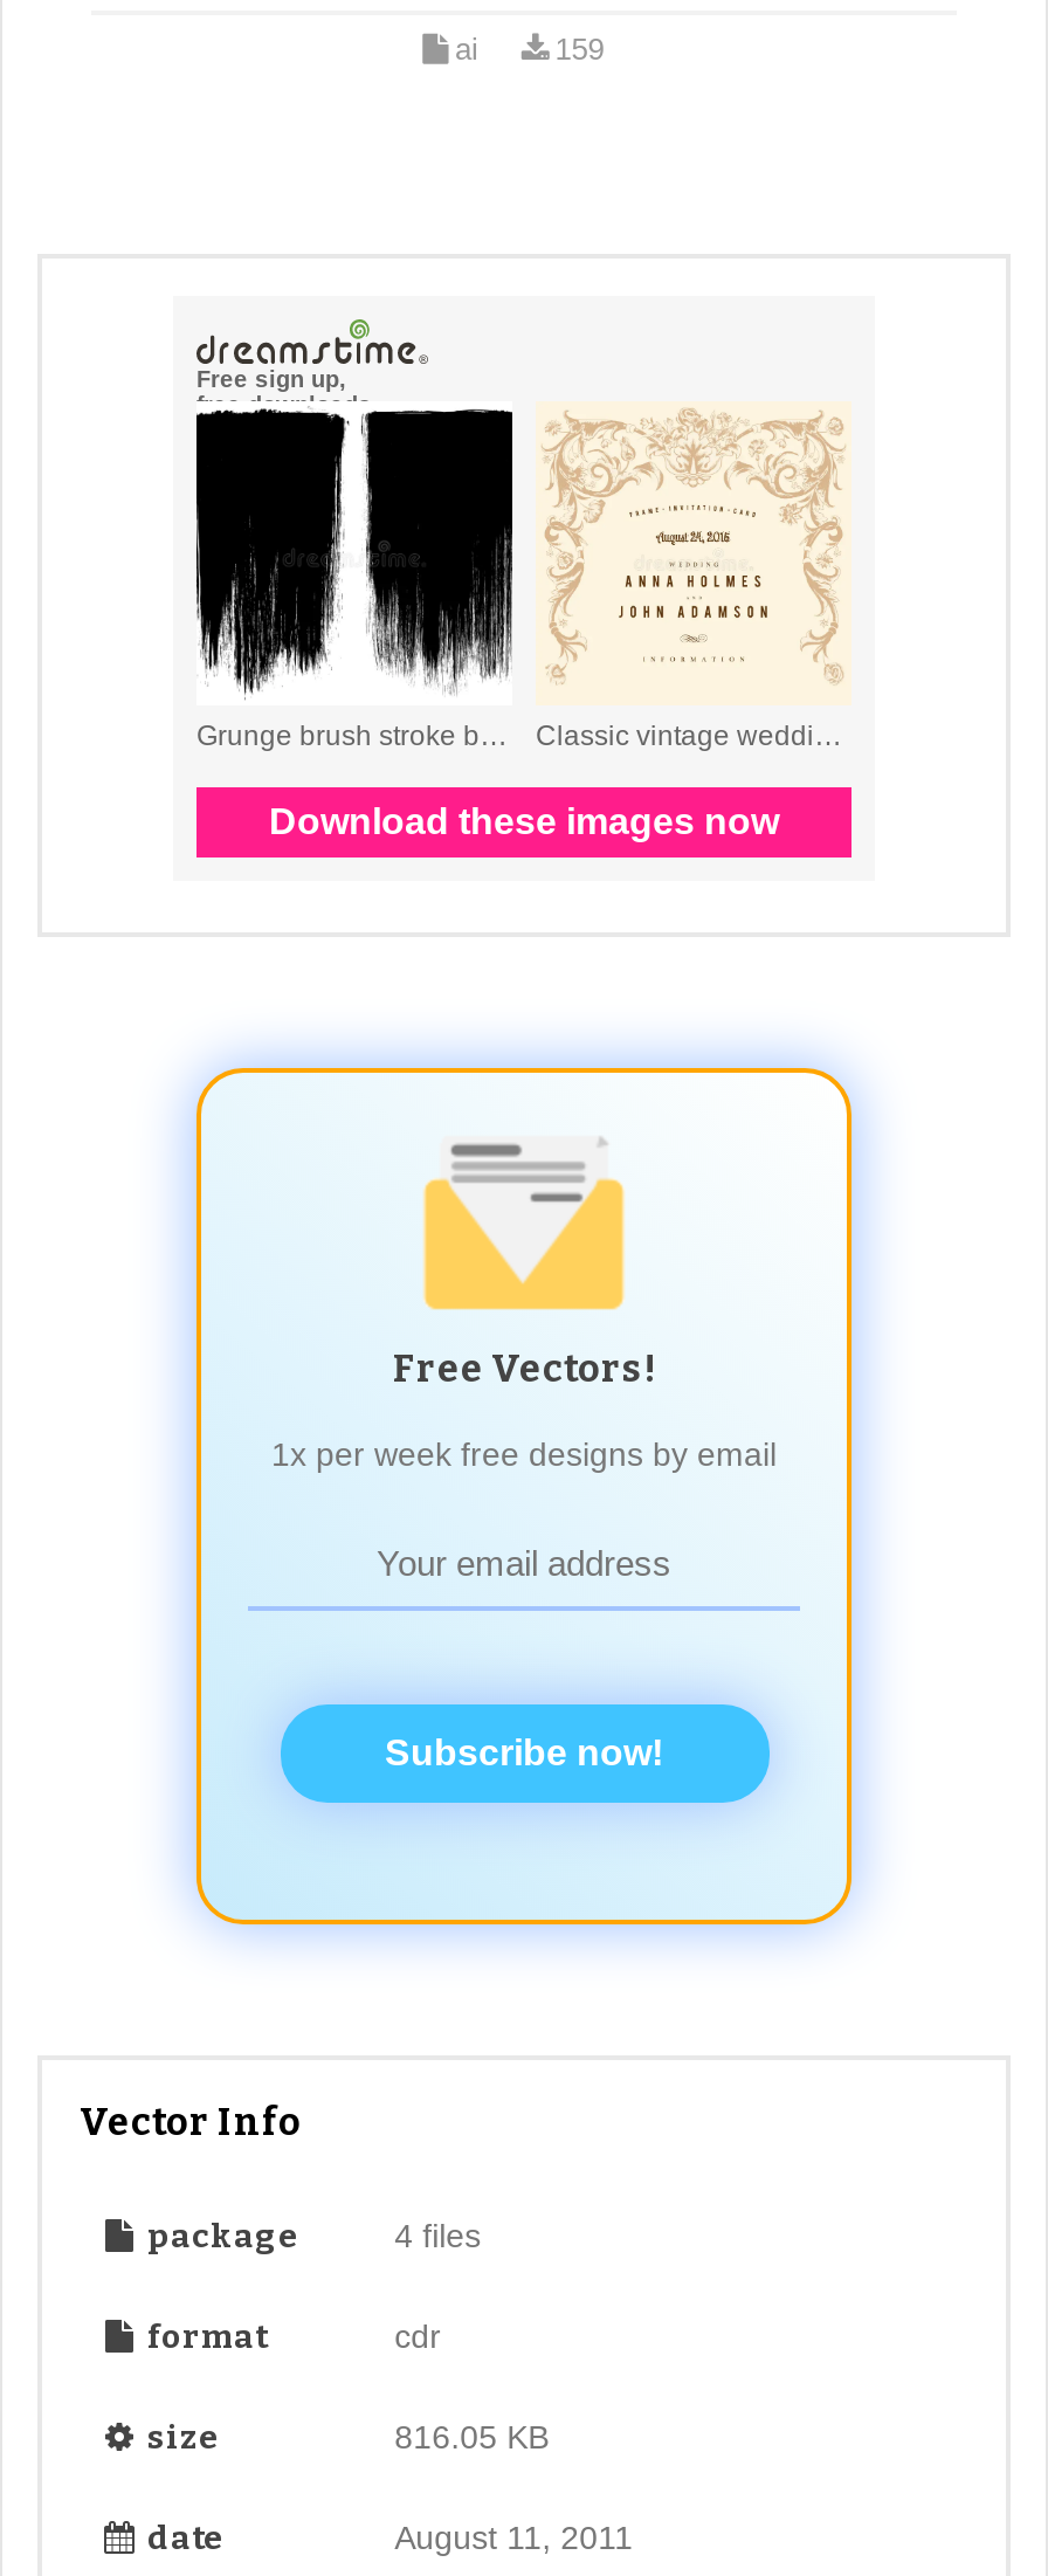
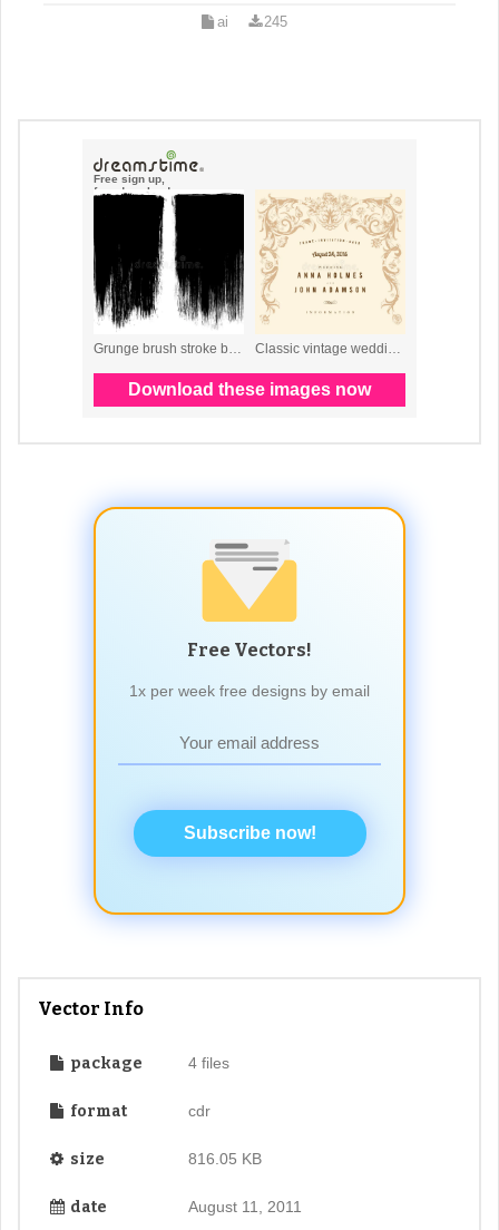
- 159
+ 245
